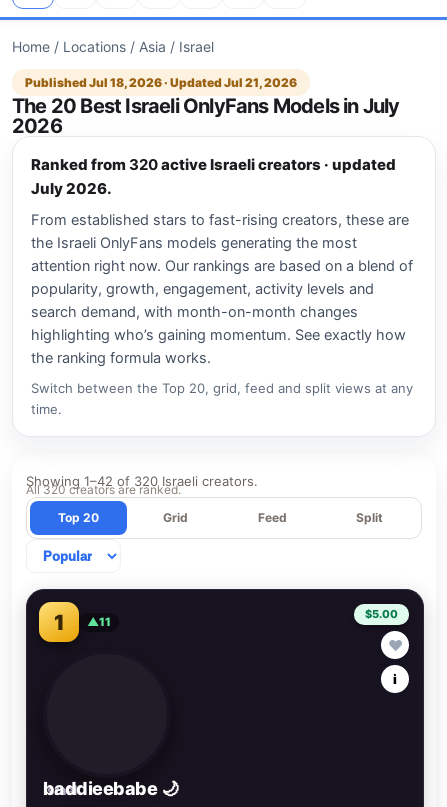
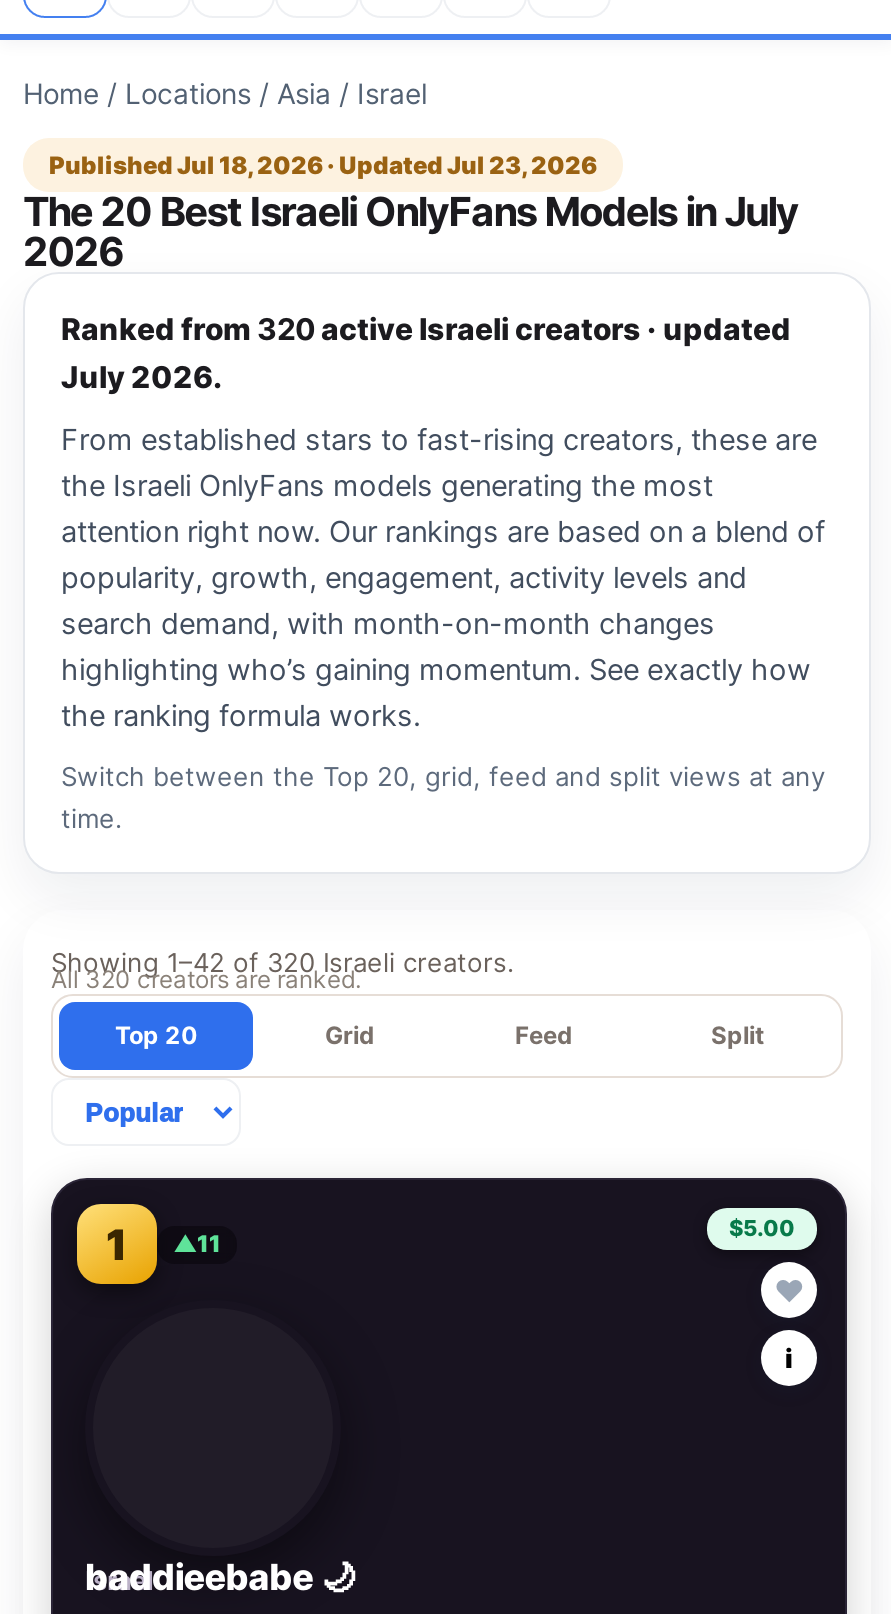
- PublishedJul 18, 2026· UpdatedJul 21, 2026
+ PublishedJul 18, 2026· UpdatedJul 23, 2026
